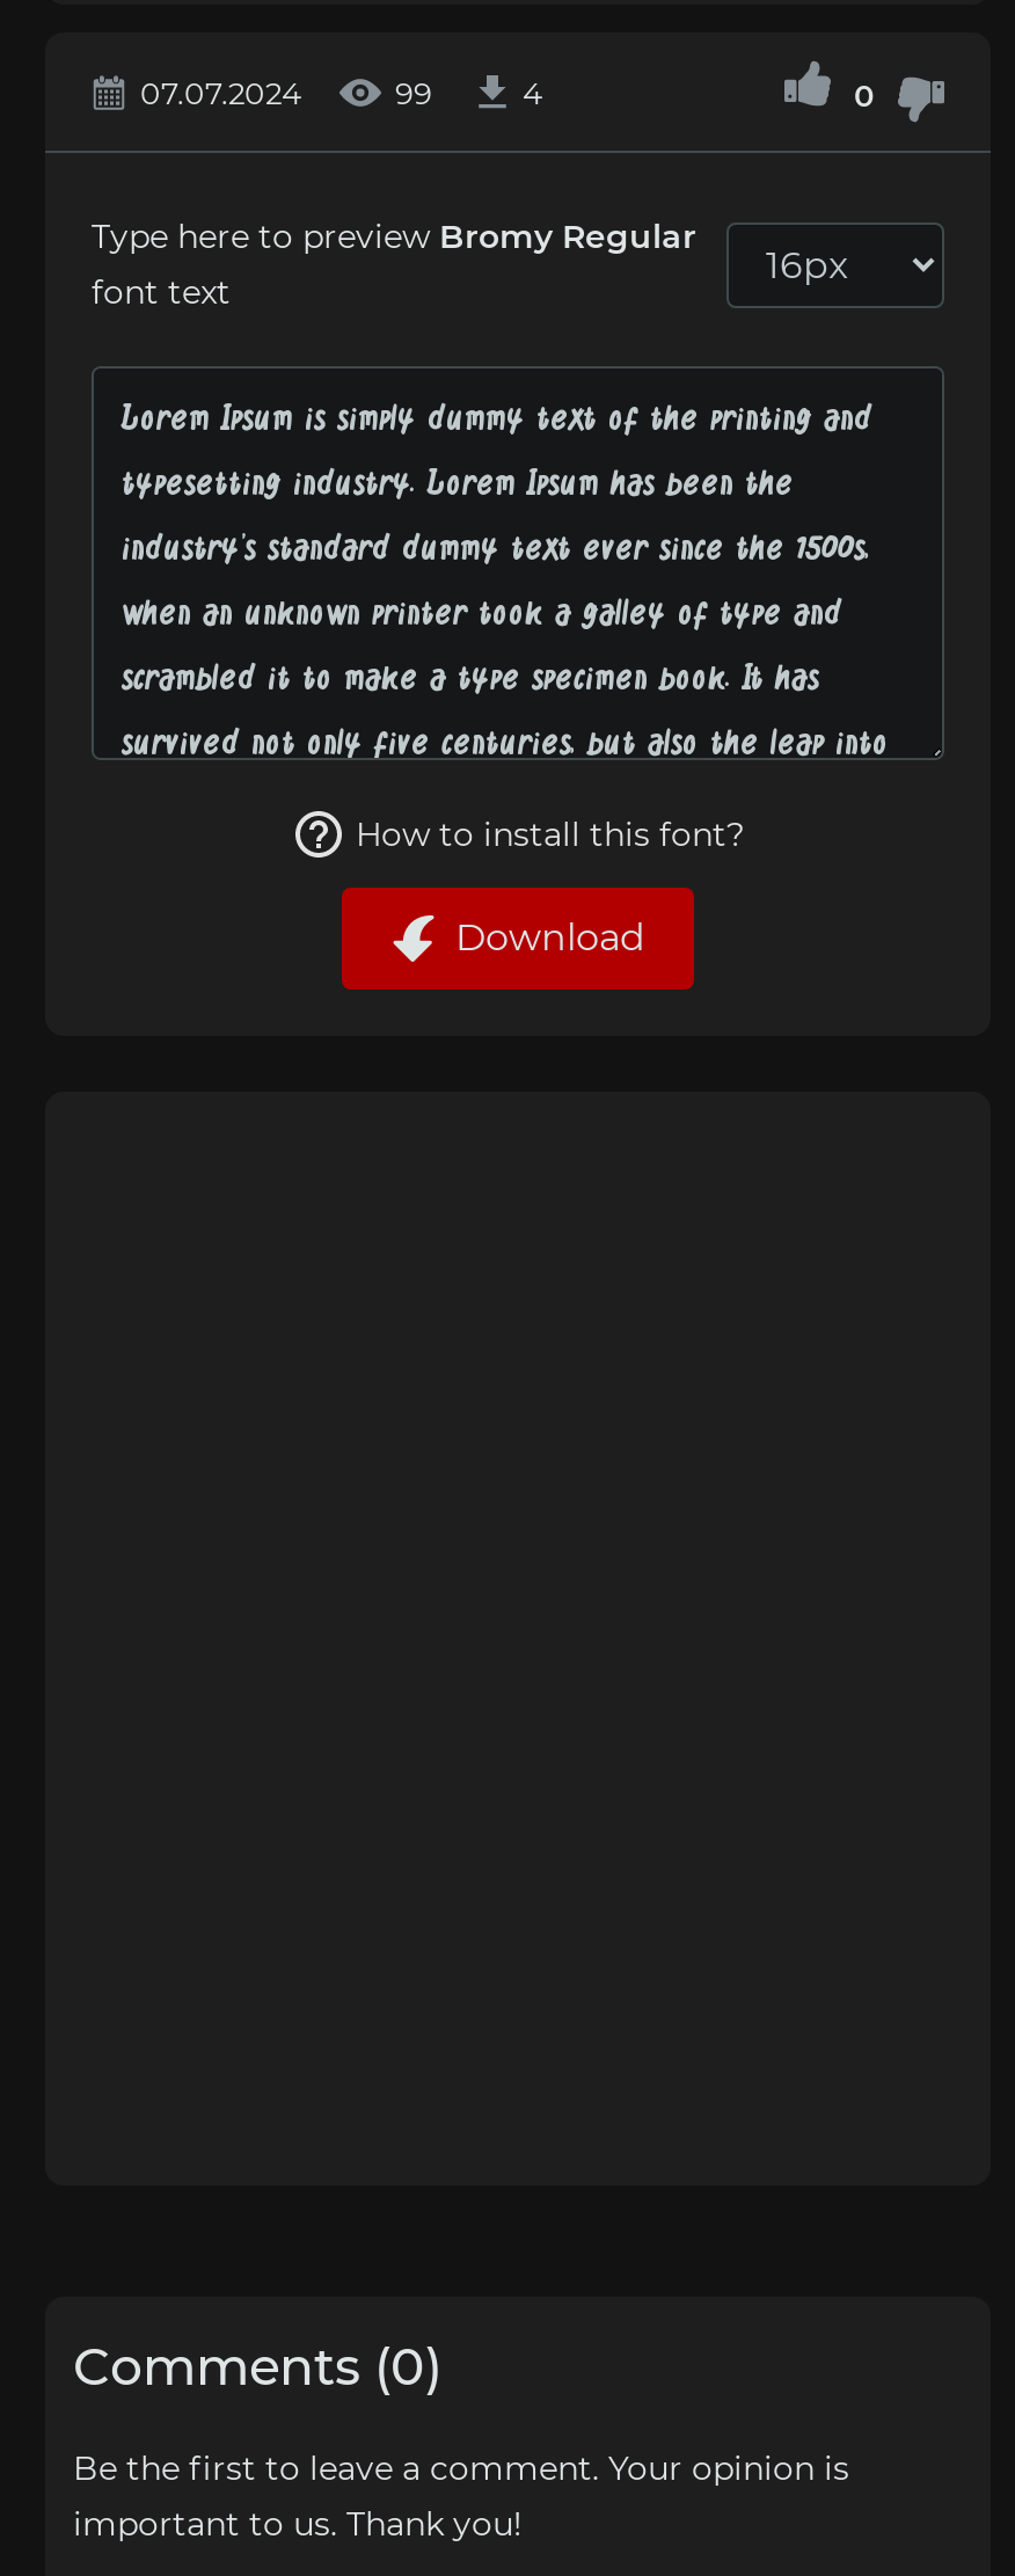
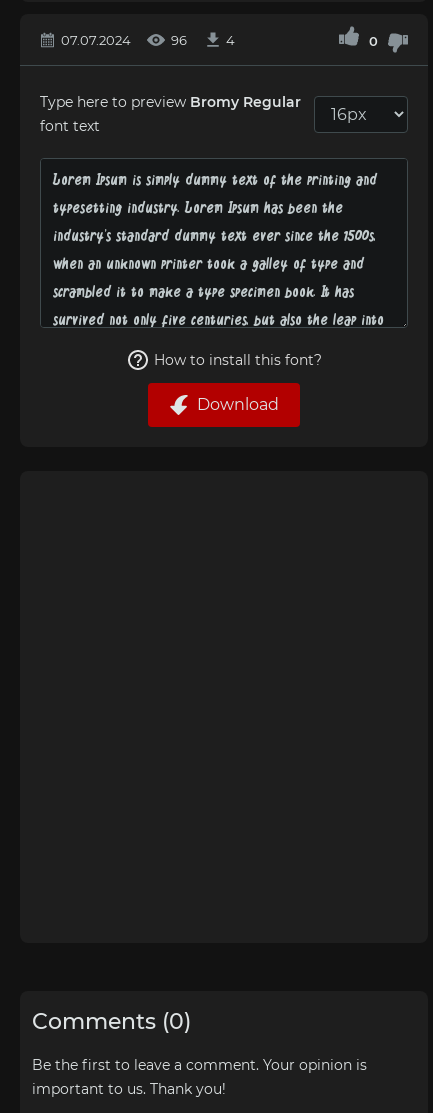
- 99
+ 96
